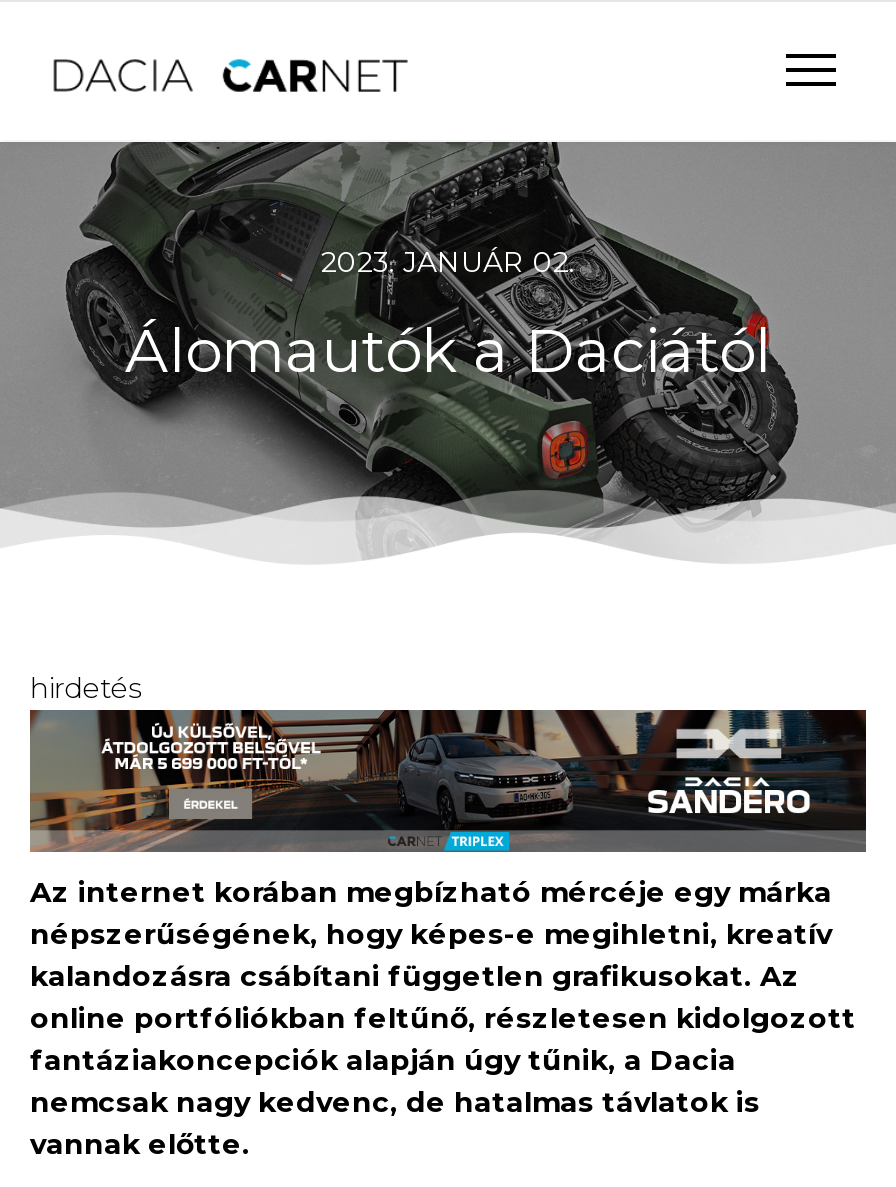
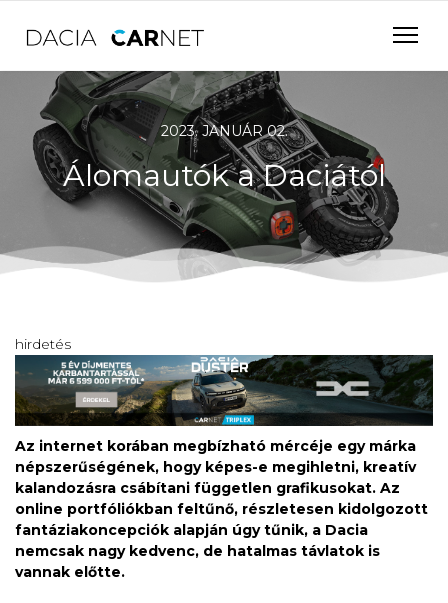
- [image]
+ [image]
